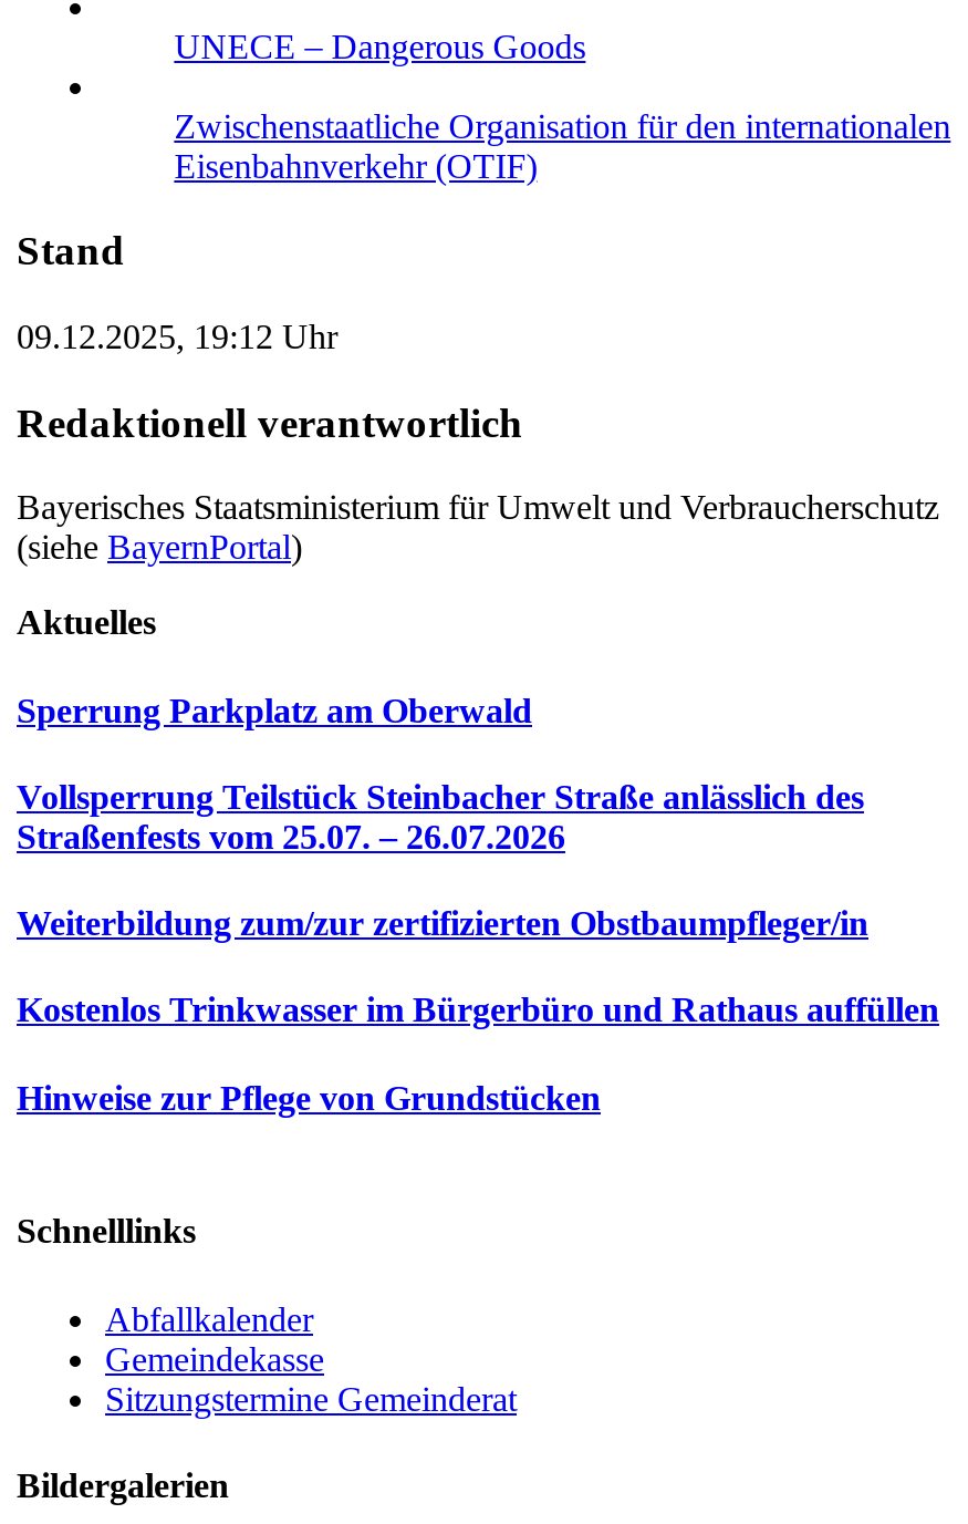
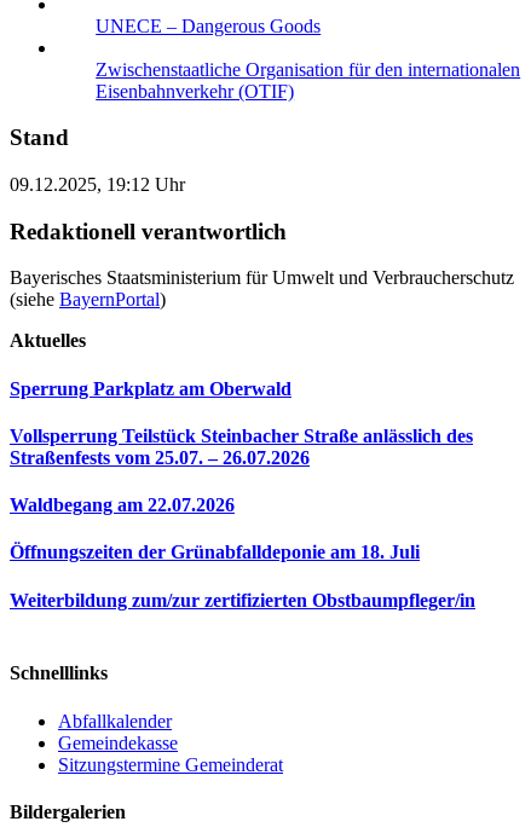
+ Waldbegang am 22.07.2026
+ Öffnungszeiten der Grünabfalldeponie am 18. Juli

moved down: Weiterbildung zum/zur zertifizierten Obstbaumpfleger/in

- Kostenlos Trinkwasser im Bürgerbüro und Rathaus auffüllen
- Hinweise zur Pflege von Grundstücken
